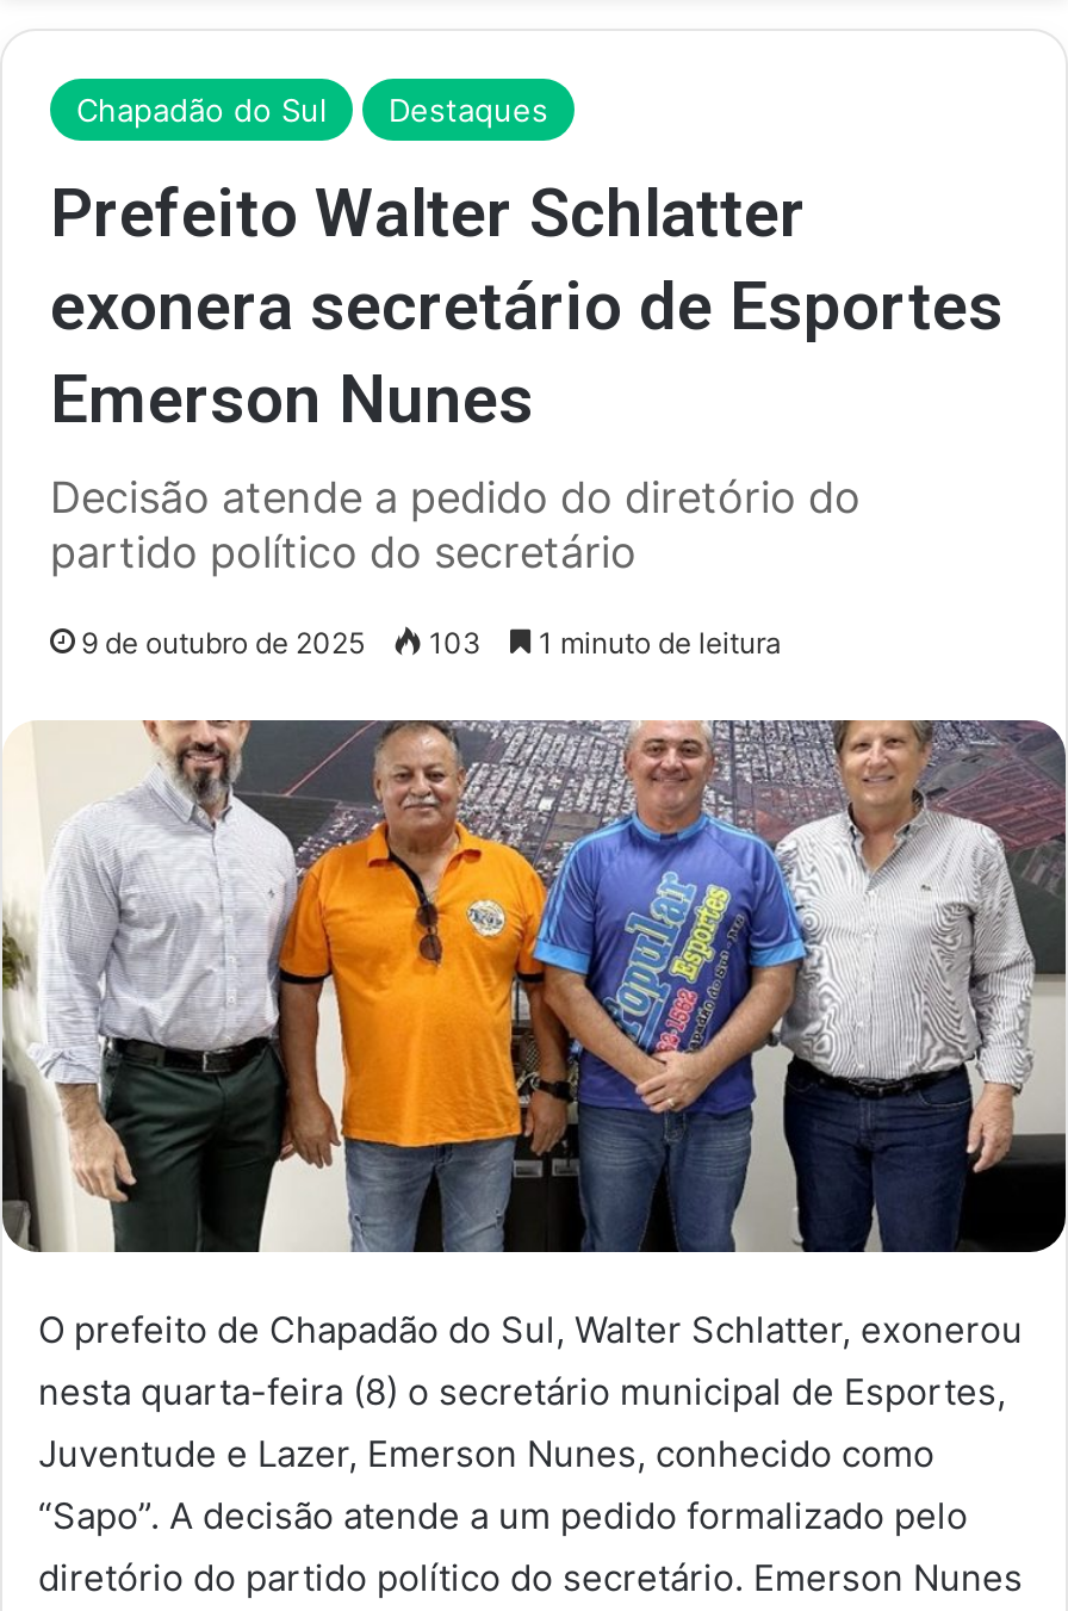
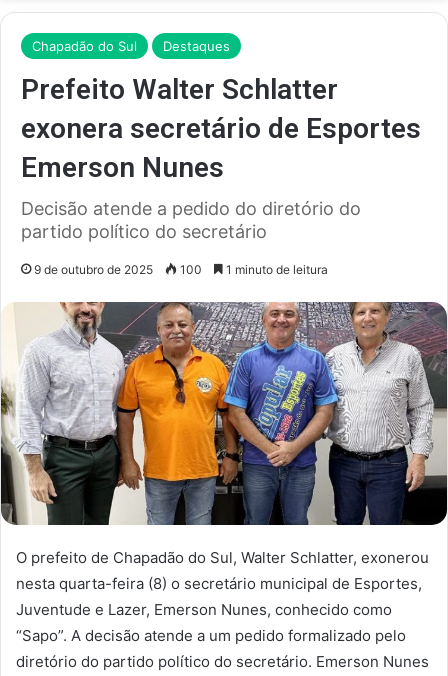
- 9 de outubro de 2025 103 1 minuto de leitura
+ 9 de outubro de 2025 100 1 minuto de leitura
